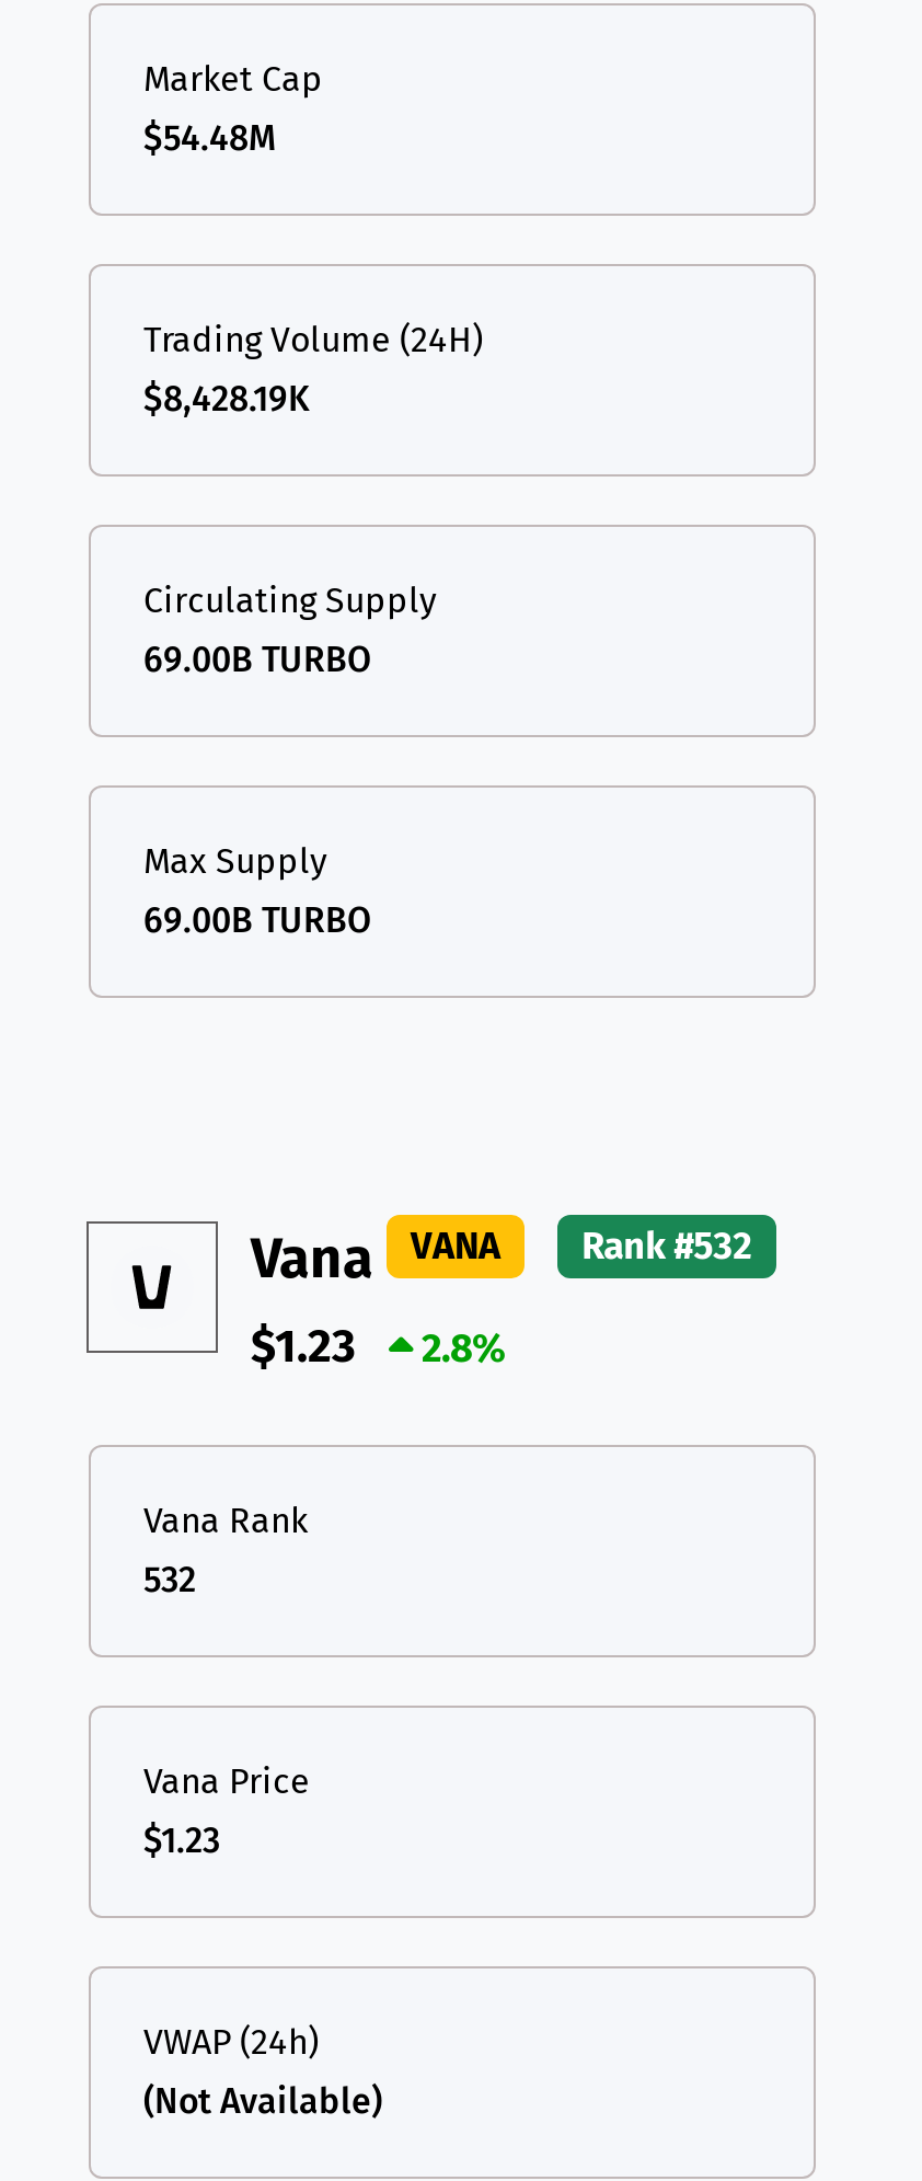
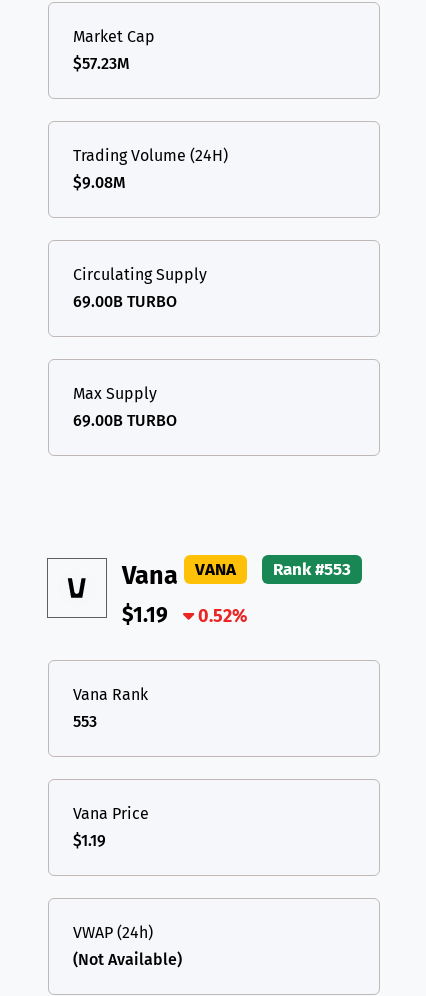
- $54.48M
+ $57.23M

- $8,428.19K
+ $9.08M

- Vana VANA Rank #532
+ Vana VANA Rank #553

- $1.23
+ $1.19

- 2.8%
+ 0.52%

- 532
+ 553

- $1.23
+ $1.19
